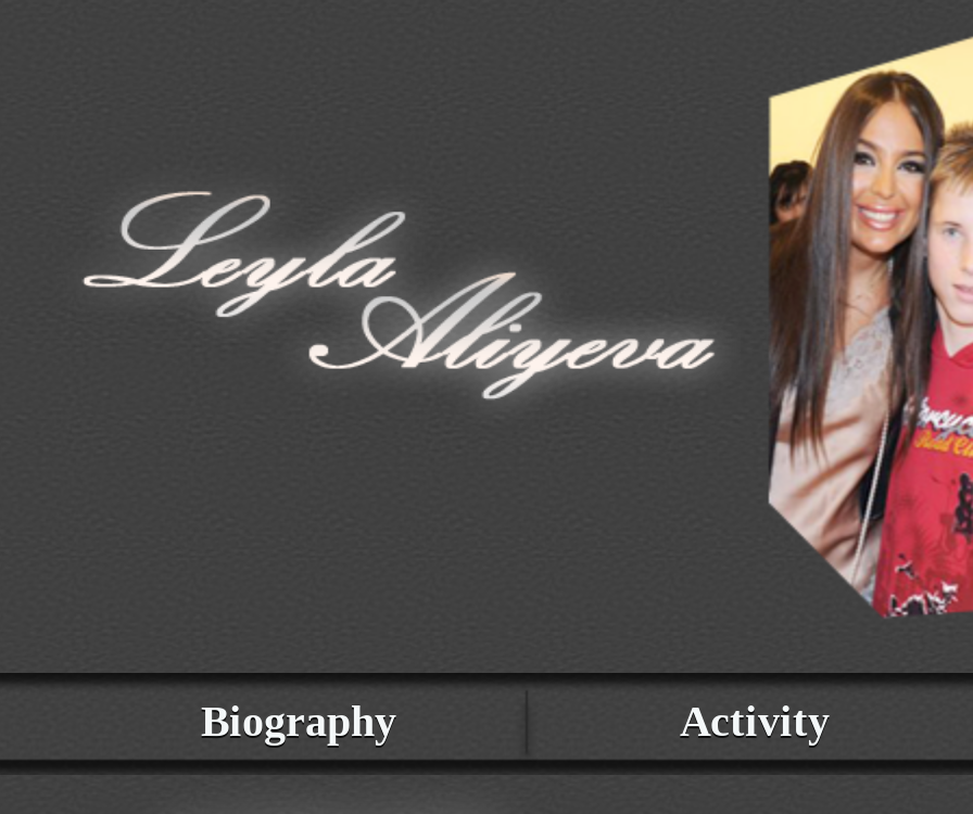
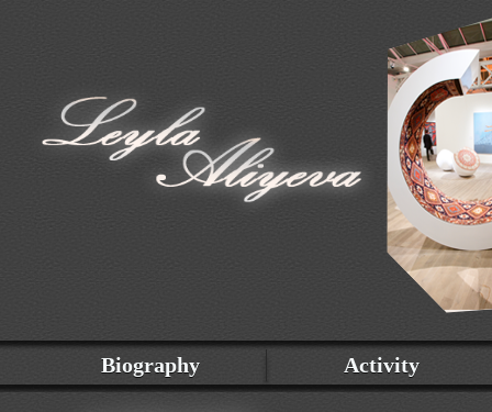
- [image]
+ [image]
